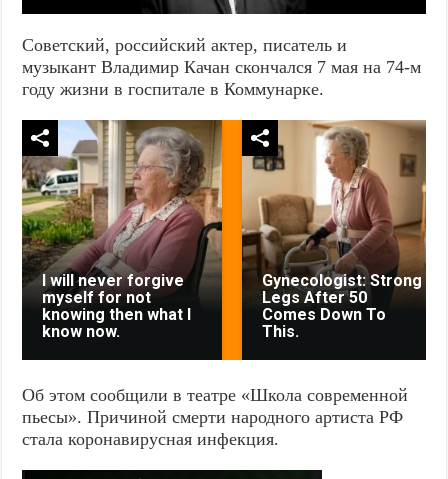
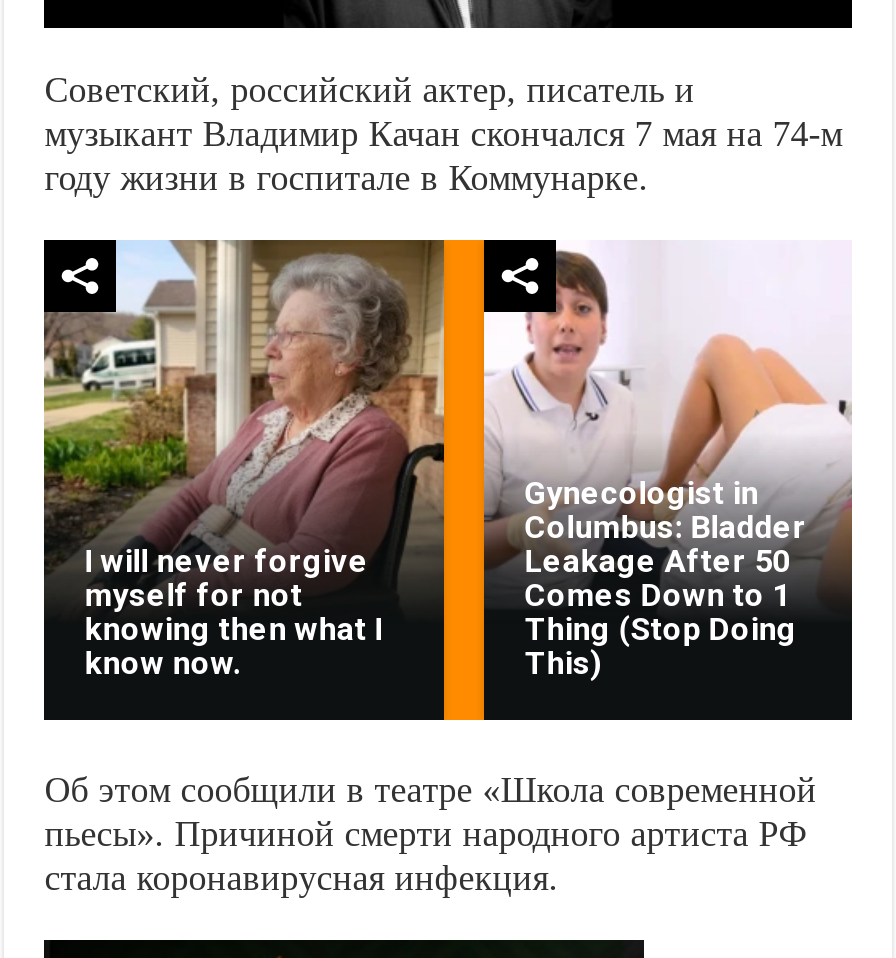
- [image]
- Gynecologist: Strong
- Legs After 50
- Comes Down To
- This.
+ [image]
+ Gynecologist in
+ Columbus: Bladder
+ Leakage After 50
+ Comes Down to 1
+ Thing (Stop Doing
+ This)
